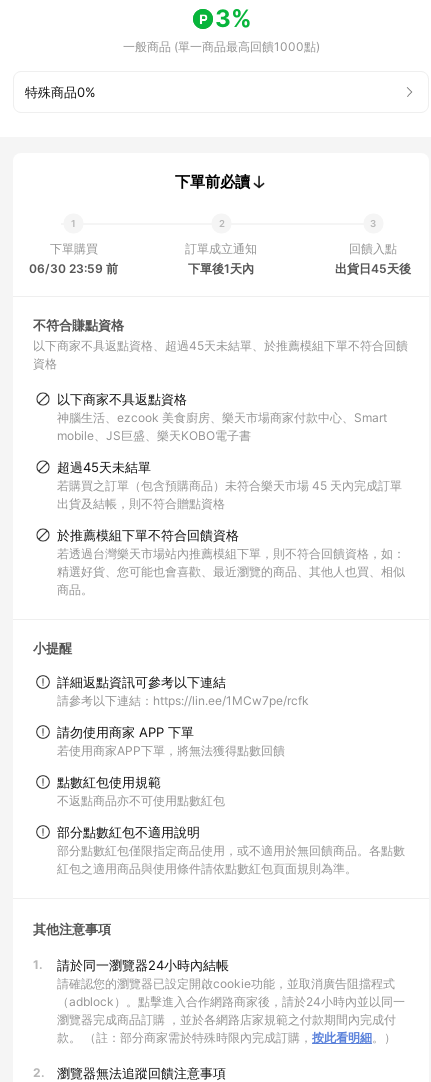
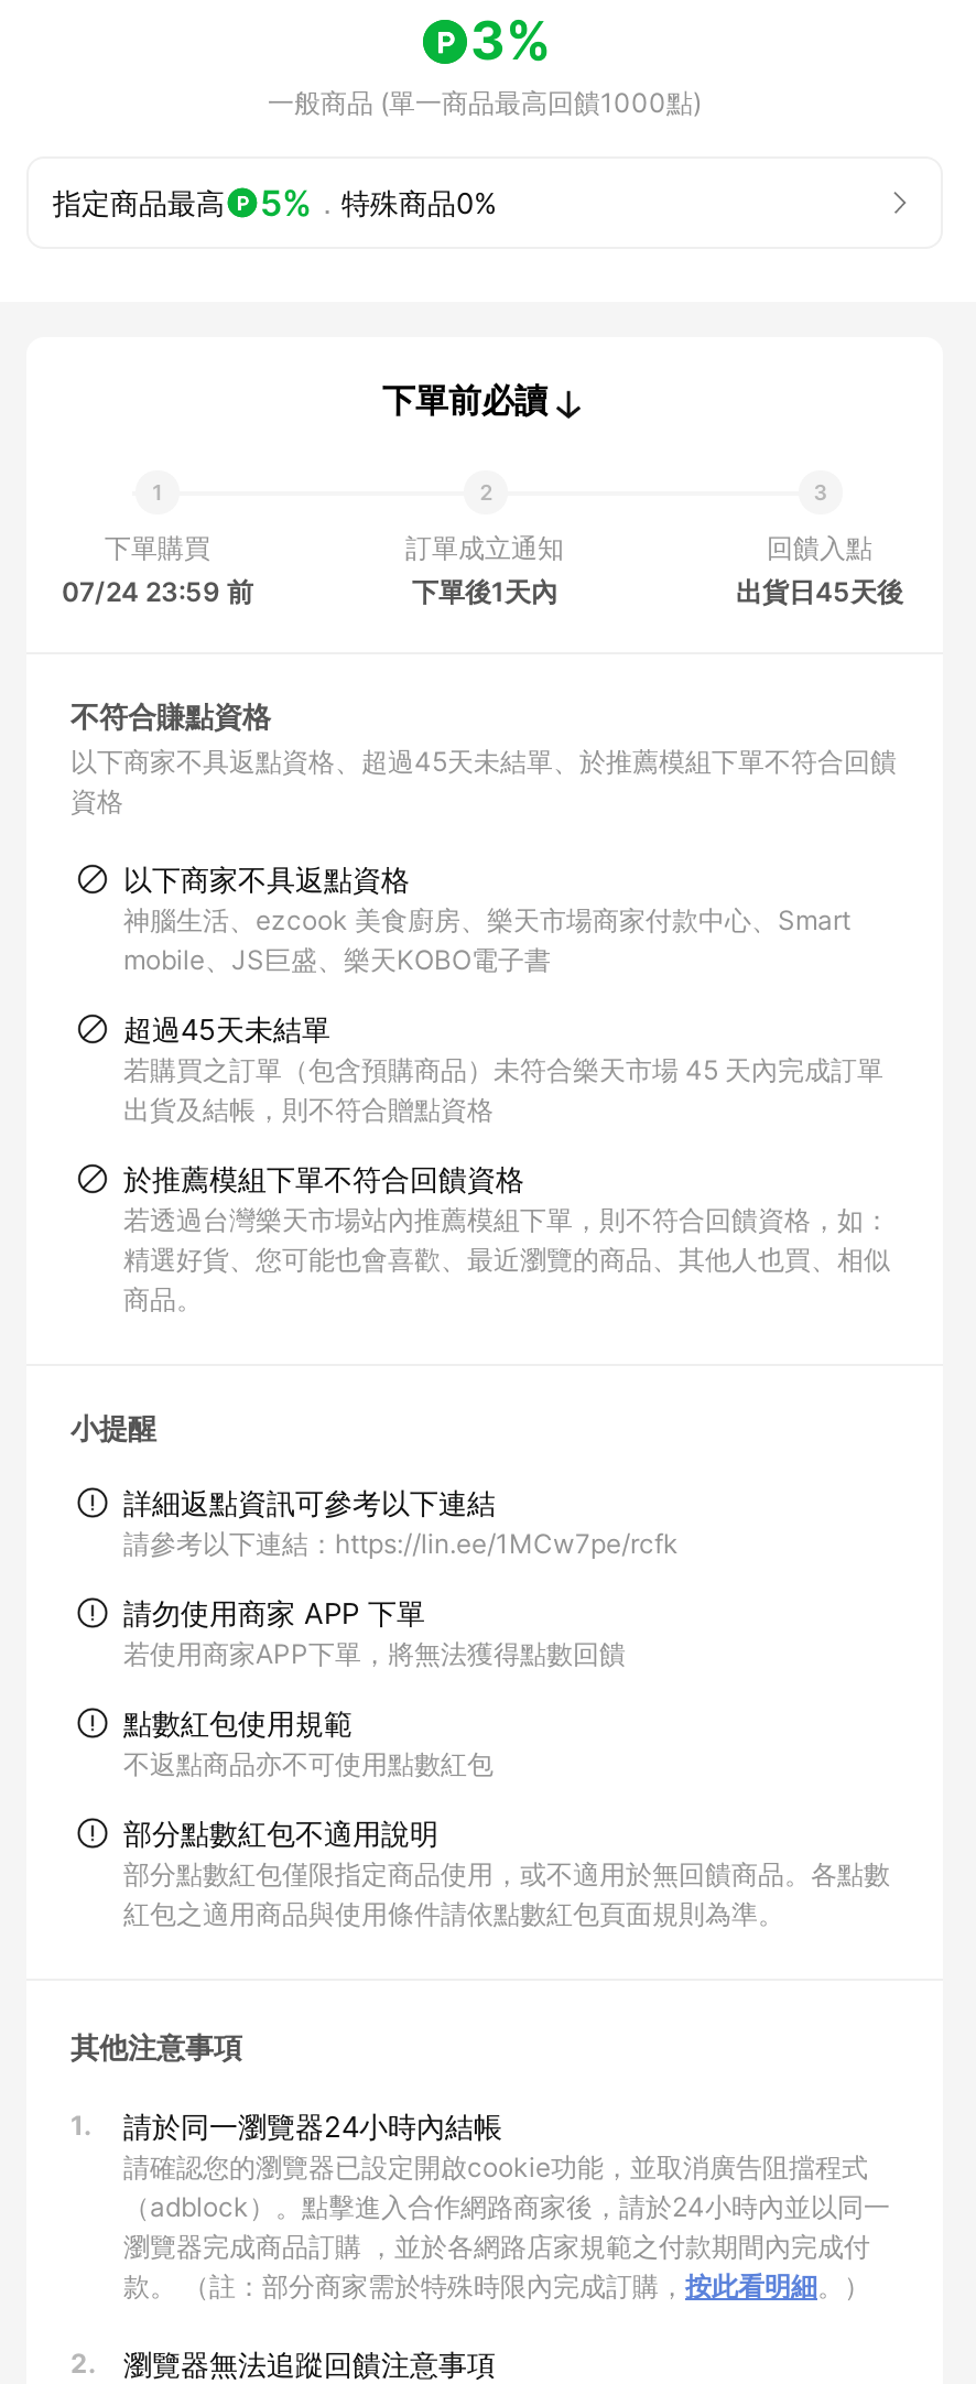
- 特殊商品0%
+ 指定商品最高
+ 5%．特殊商品0%

- 06/30 23:59 前
+ 07/24 23:59 前
